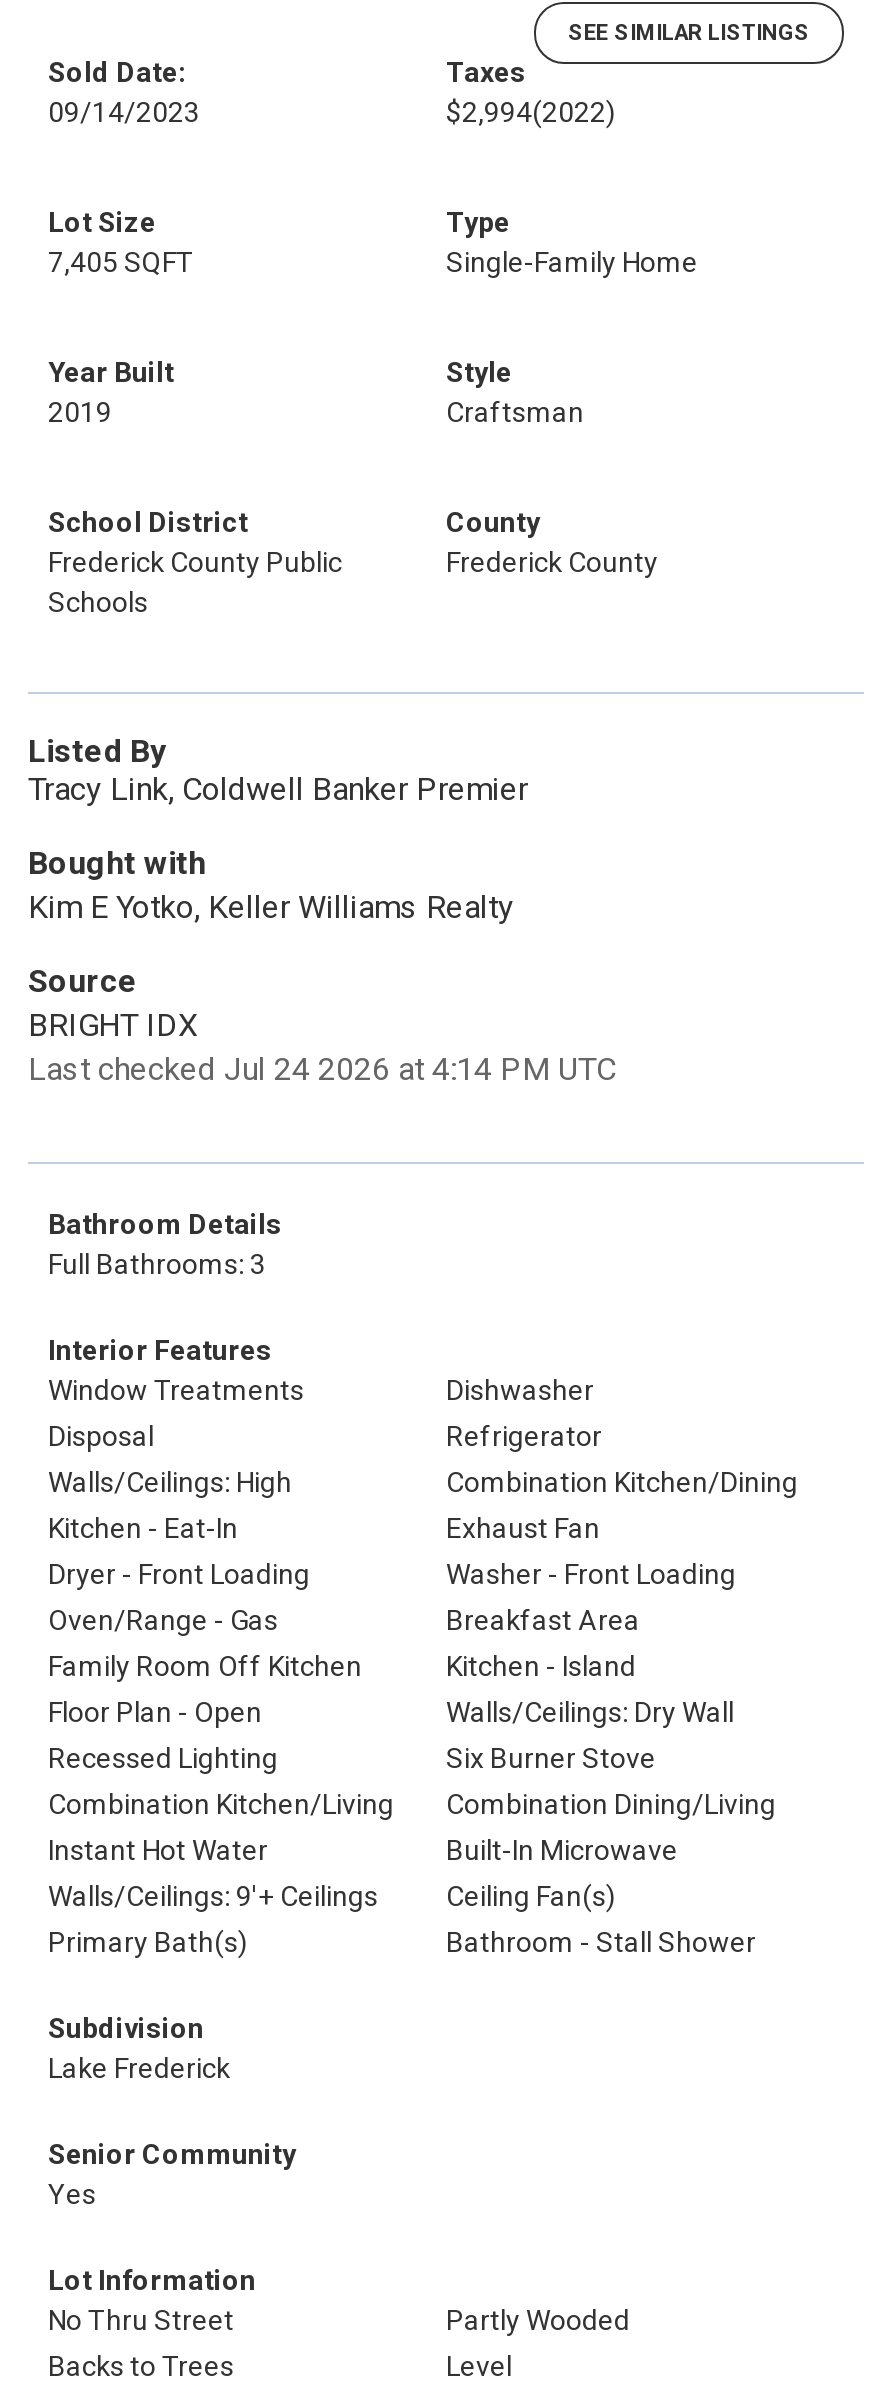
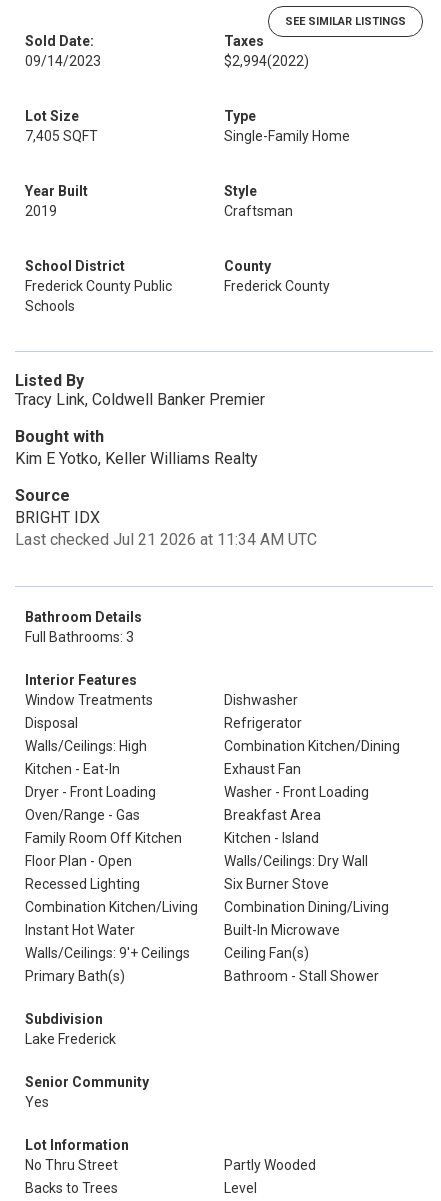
- Last checked Jul 24 2026 at 4:14 PM UTC
+ Last checked Jul 21 2026 at 11:34 AM UTC
